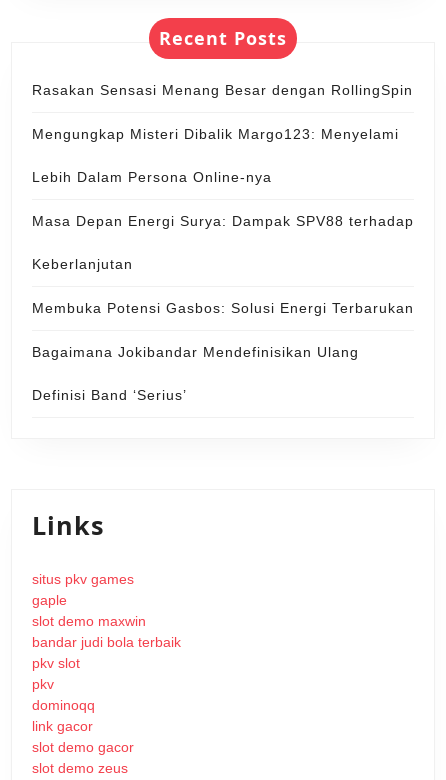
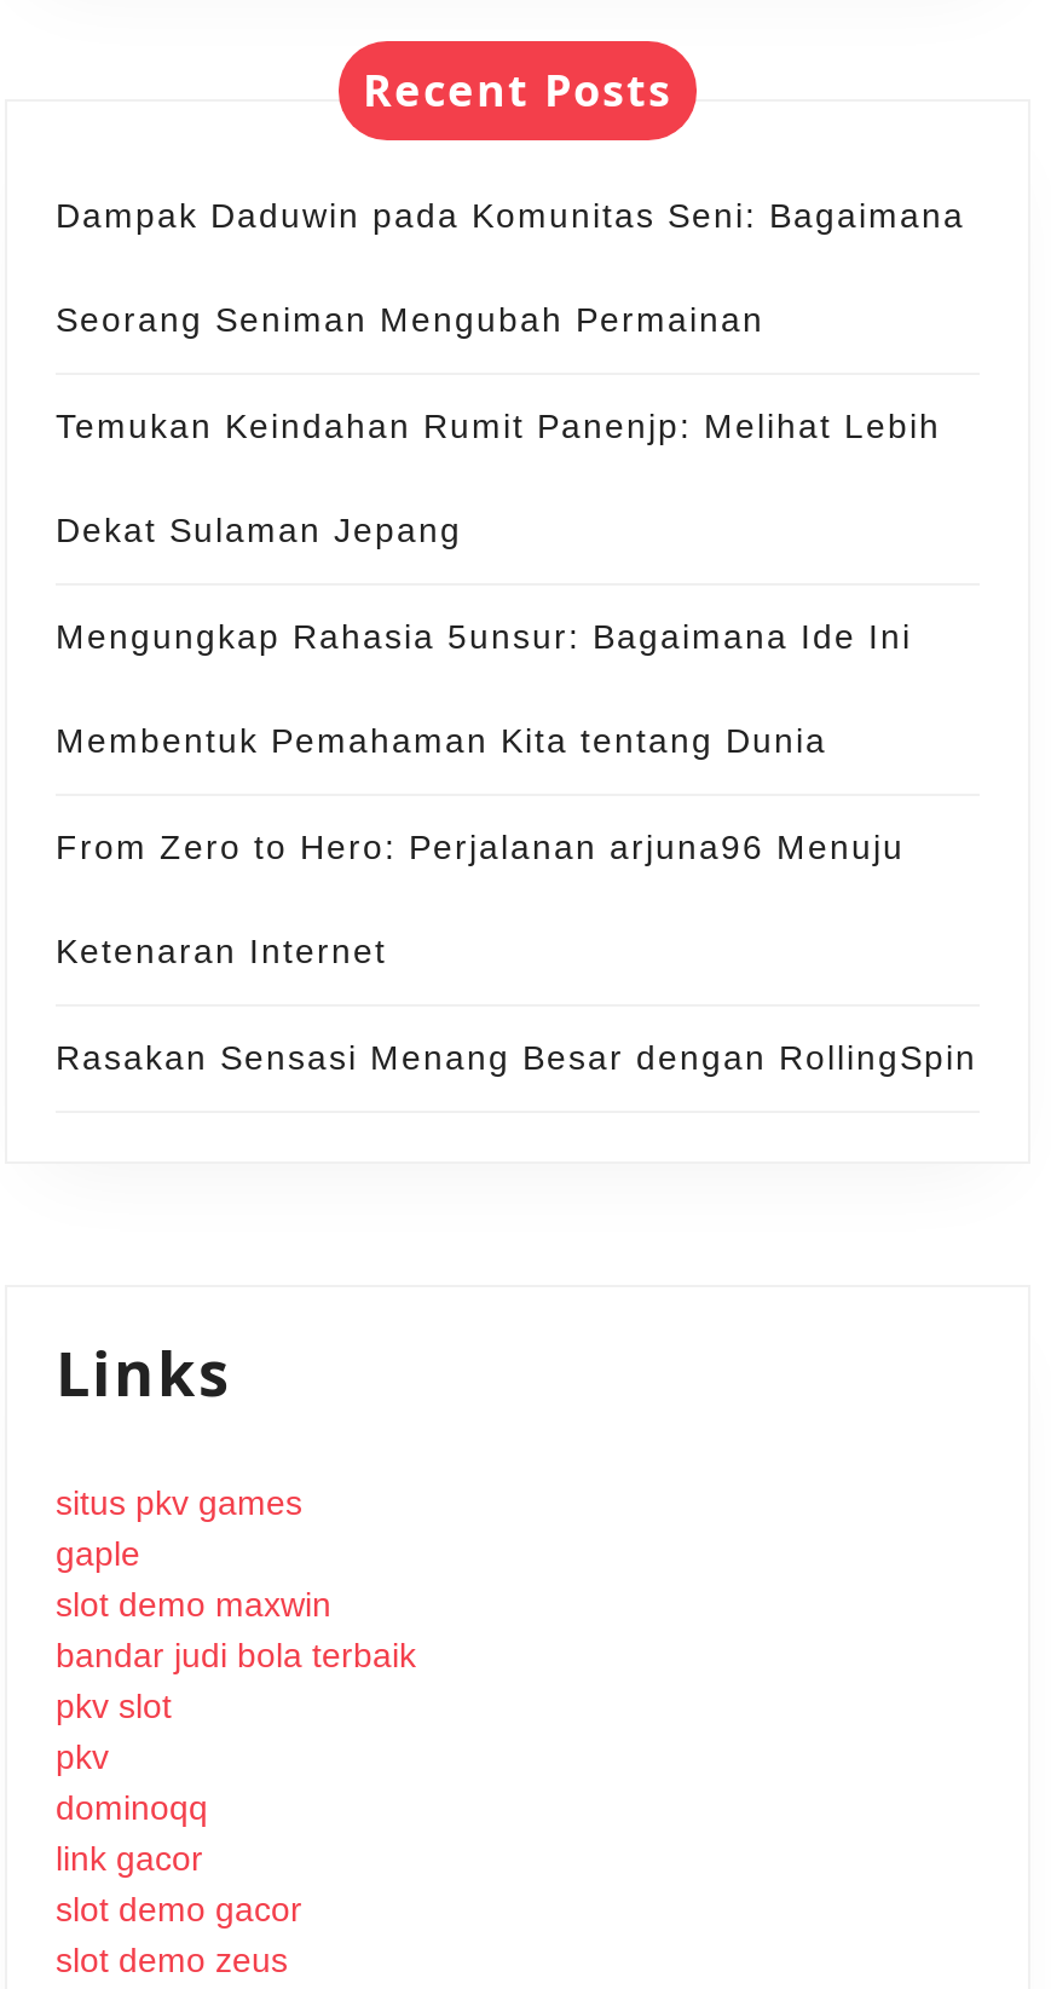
+ Dampak Daduwin pada Komunitas Seni: Bagaimana
+ Seorang Seniman Mengubah Permainan
+ Temukan Keindahan Rumit Panenjp: Melihat Lebih
+ Dekat Sulaman Jepang
+ Mengungkap Rahasia 5unsur: Bagaimana Ide Ini
+ Membentuk Pemahaman Kita tentang Dunia
+ From Zero to Hero: Perjalanan arjuna96 Menuju
+ Ketenaran Internet

moved down: Rasakan Sensasi Menang Besar dengan RollingSpin

- Mengungkap Misteri Dibalik Margo123: Menyelami
- Lebih Dalam Persona Online-nya
- Masa Depan Energi Surya: Dampak SPV88 terhadap
- Keberlanjutan
- Membuka Potensi Gasbos: Solusi Energi Terbarukan
- Bagaimana Jokibandar Mendefinisikan Ulang
- Definisi Band ‘Serius’
